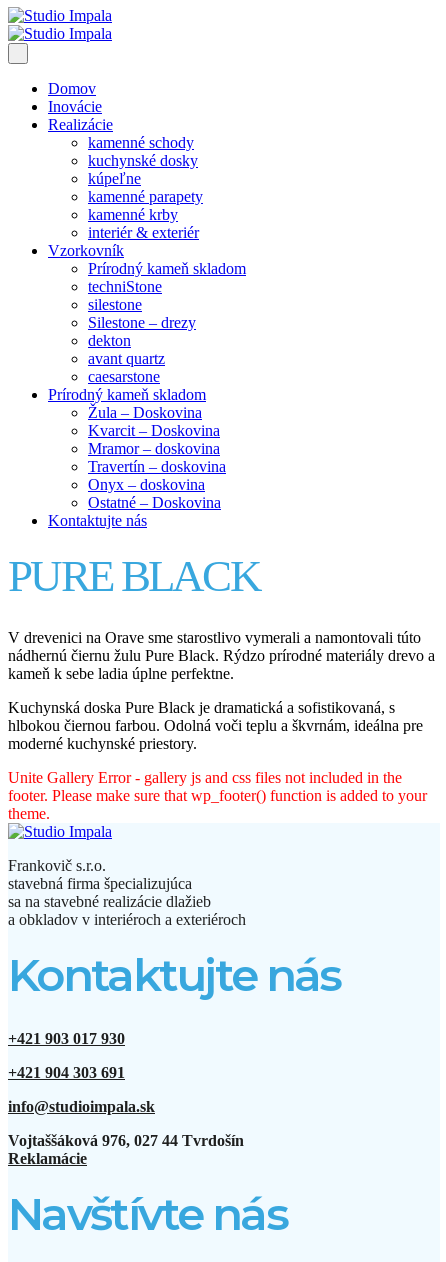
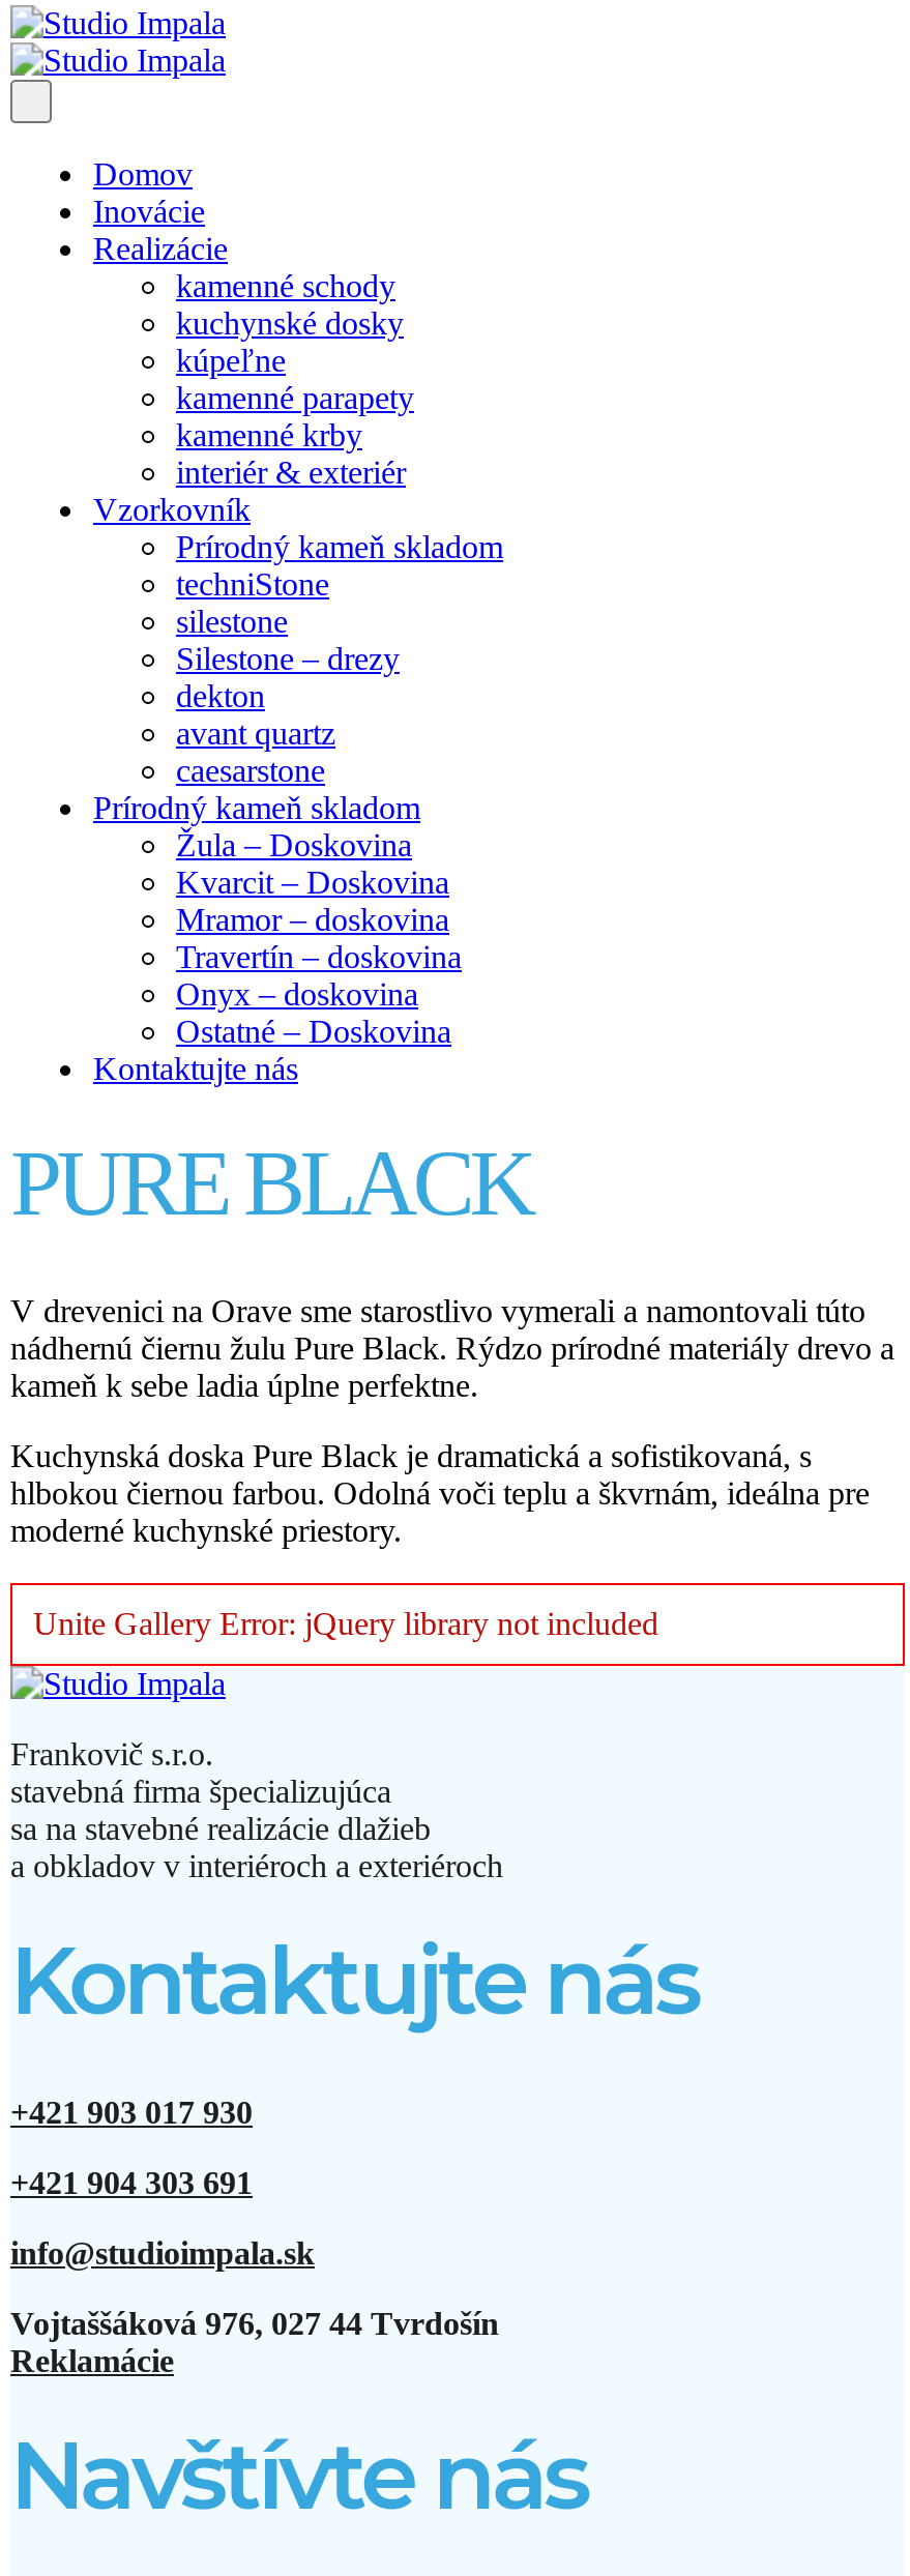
- Unite Gallery Error - gallery js and css files not included in the
- footer. Please make sure that wp_footer() function is added to your
- theme.
+ Unite Gallery Error: jQuery library not included
